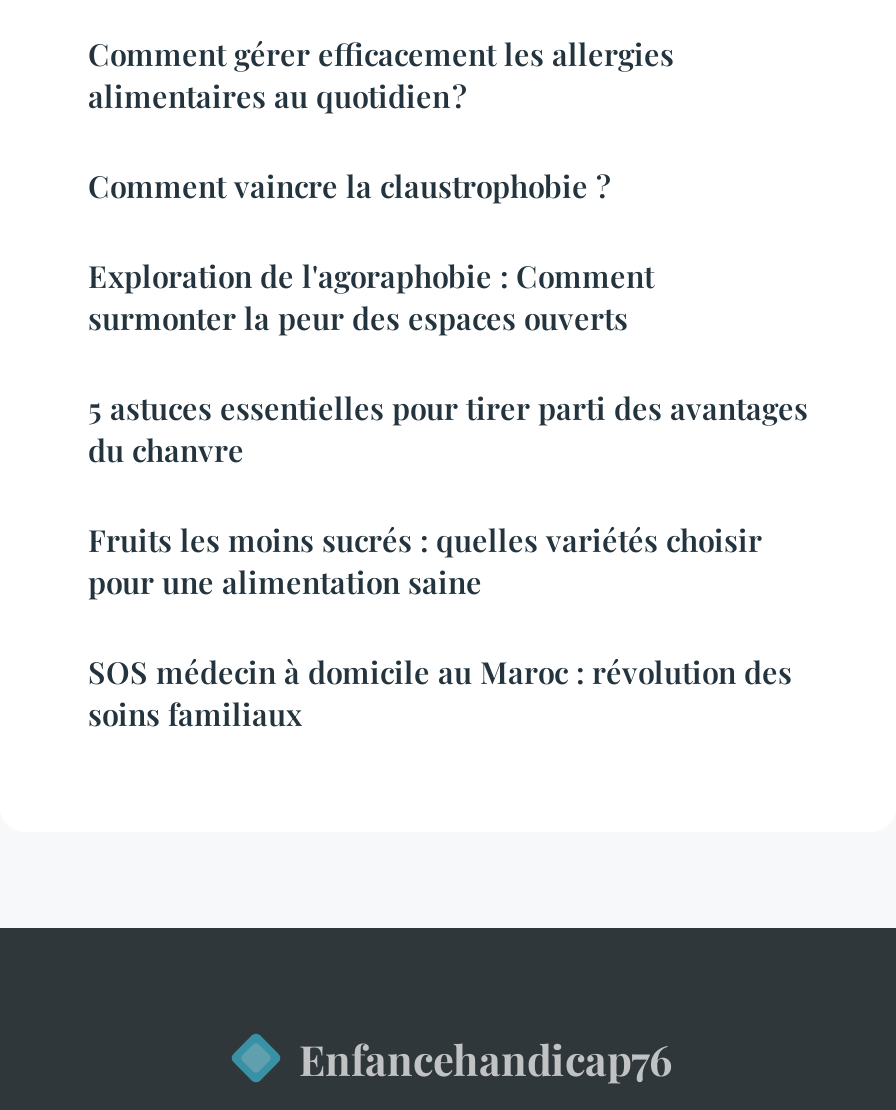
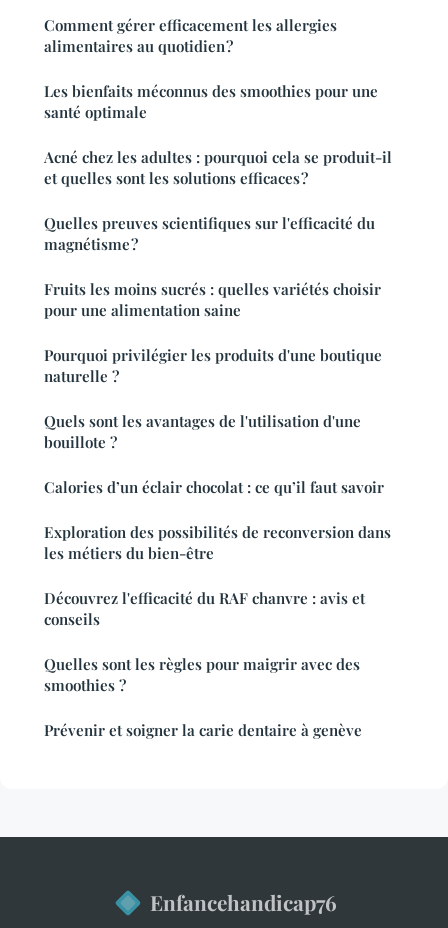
- Comment vaincre la claustrophobie ?
+ Les bienfaits méconnus des smoothies pour une
+ santé optimale

- Exploration de l'agoraphobie : Comment
- surmonter la peur des espaces ouverts
+ Acné chez les adultes : pourquoi cela se produit-il
+ et quelles sont les solutions efficaces ?

- 5 astuces essentielles pour tirer parti des avantages
- du chanvre
+ Quelles preuves scientifiques sur l'efficacité du
+ magnétisme ?

- SOS médecin à domicile au Maroc : révolution des
- soins familiaux
+ Pourquoi privilégier les produits d'une boutique
+ naturelle ?
+ Quels sont les avantages de l'utilisation d'une
+ bouillote ?
+ Calories d’un éclair chocolat : ce qu’il faut savoir
+ Exploration des possibilités de reconversion dans
+ les métiers du bien-être
+ Découvrez l'efficacité du RAF chanvre : avis et
+ conseils
+ Quelles sont les règles pour maigrir avec des
+ smoothies ?
+ Prévenir et soigner la carie dentaire à genève
